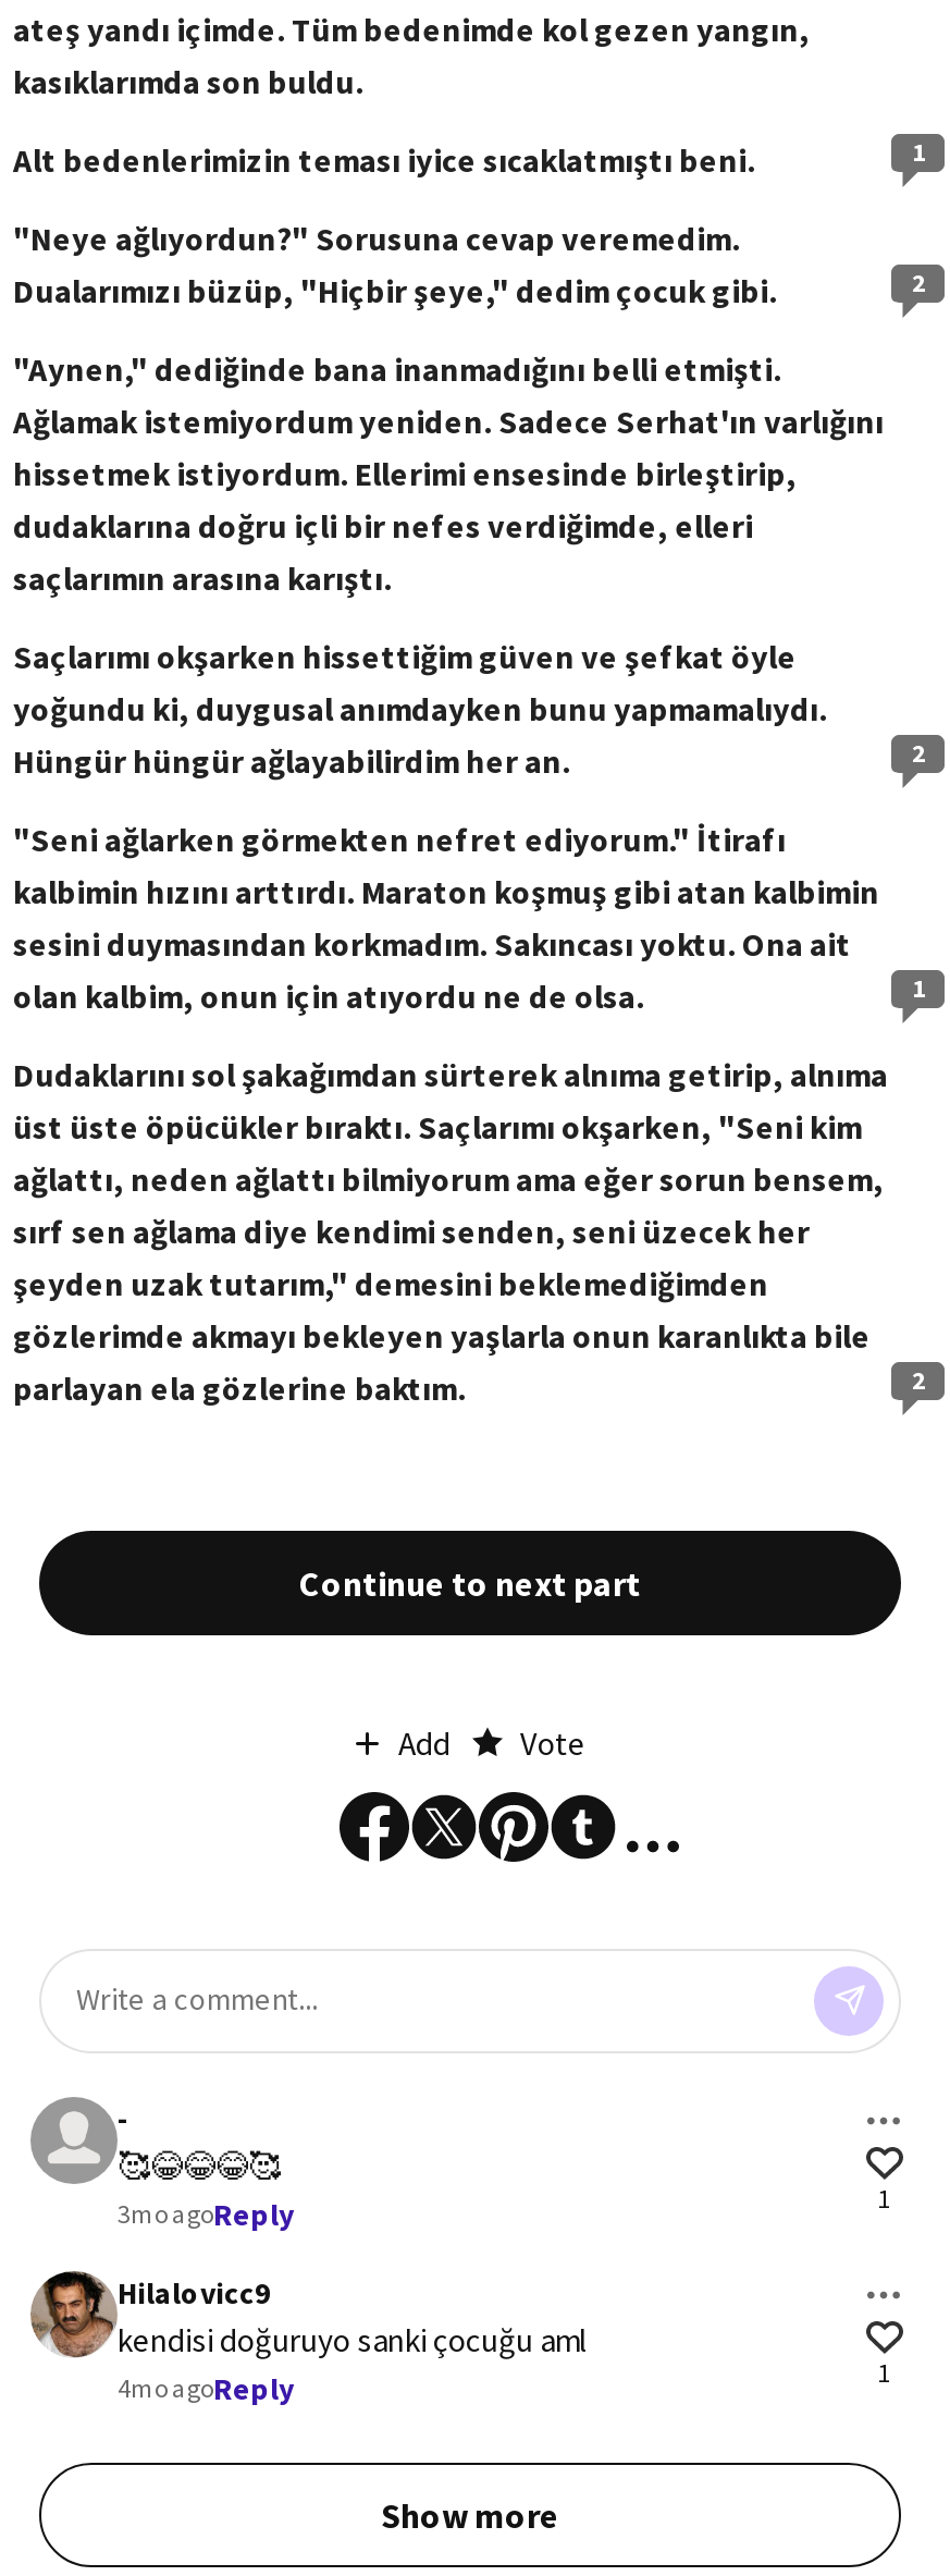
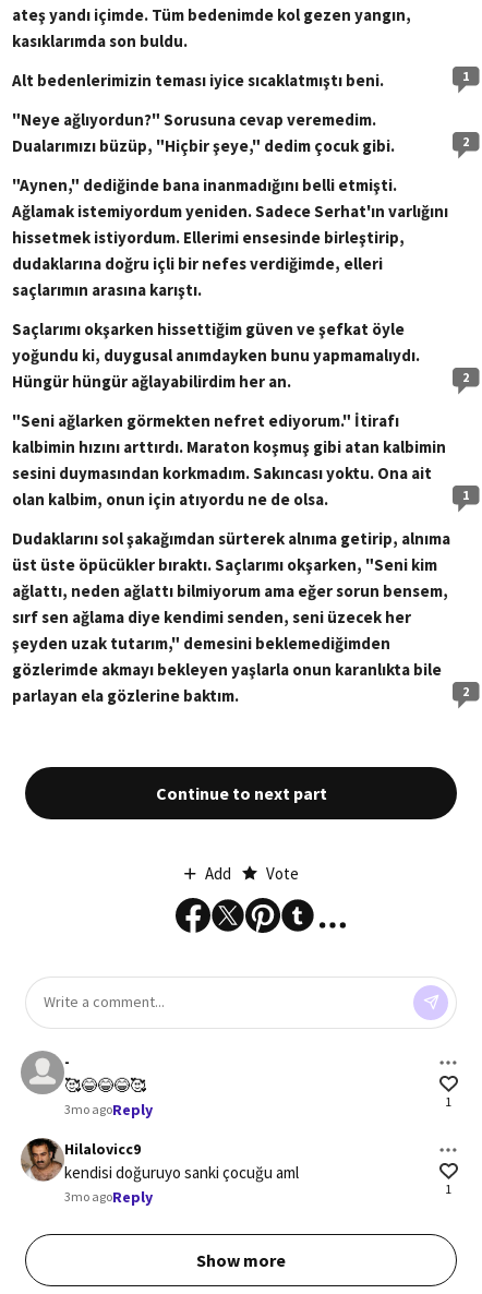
- 4mo agoReply
+ 3mo agoReply
